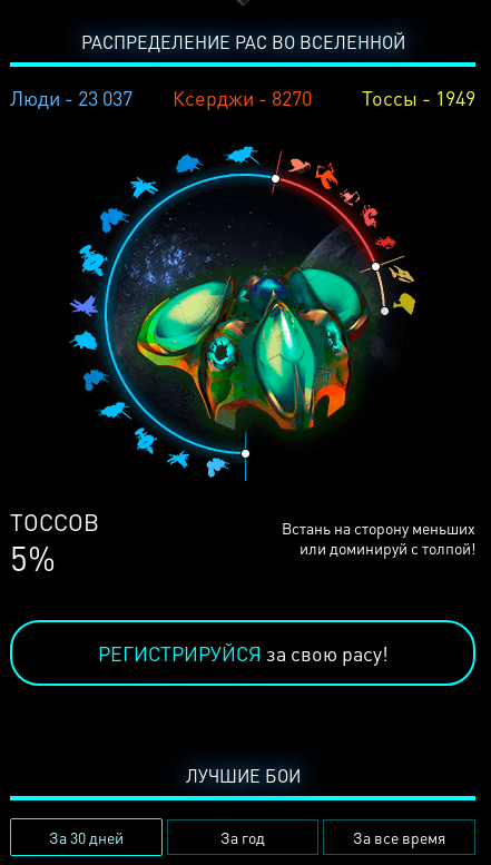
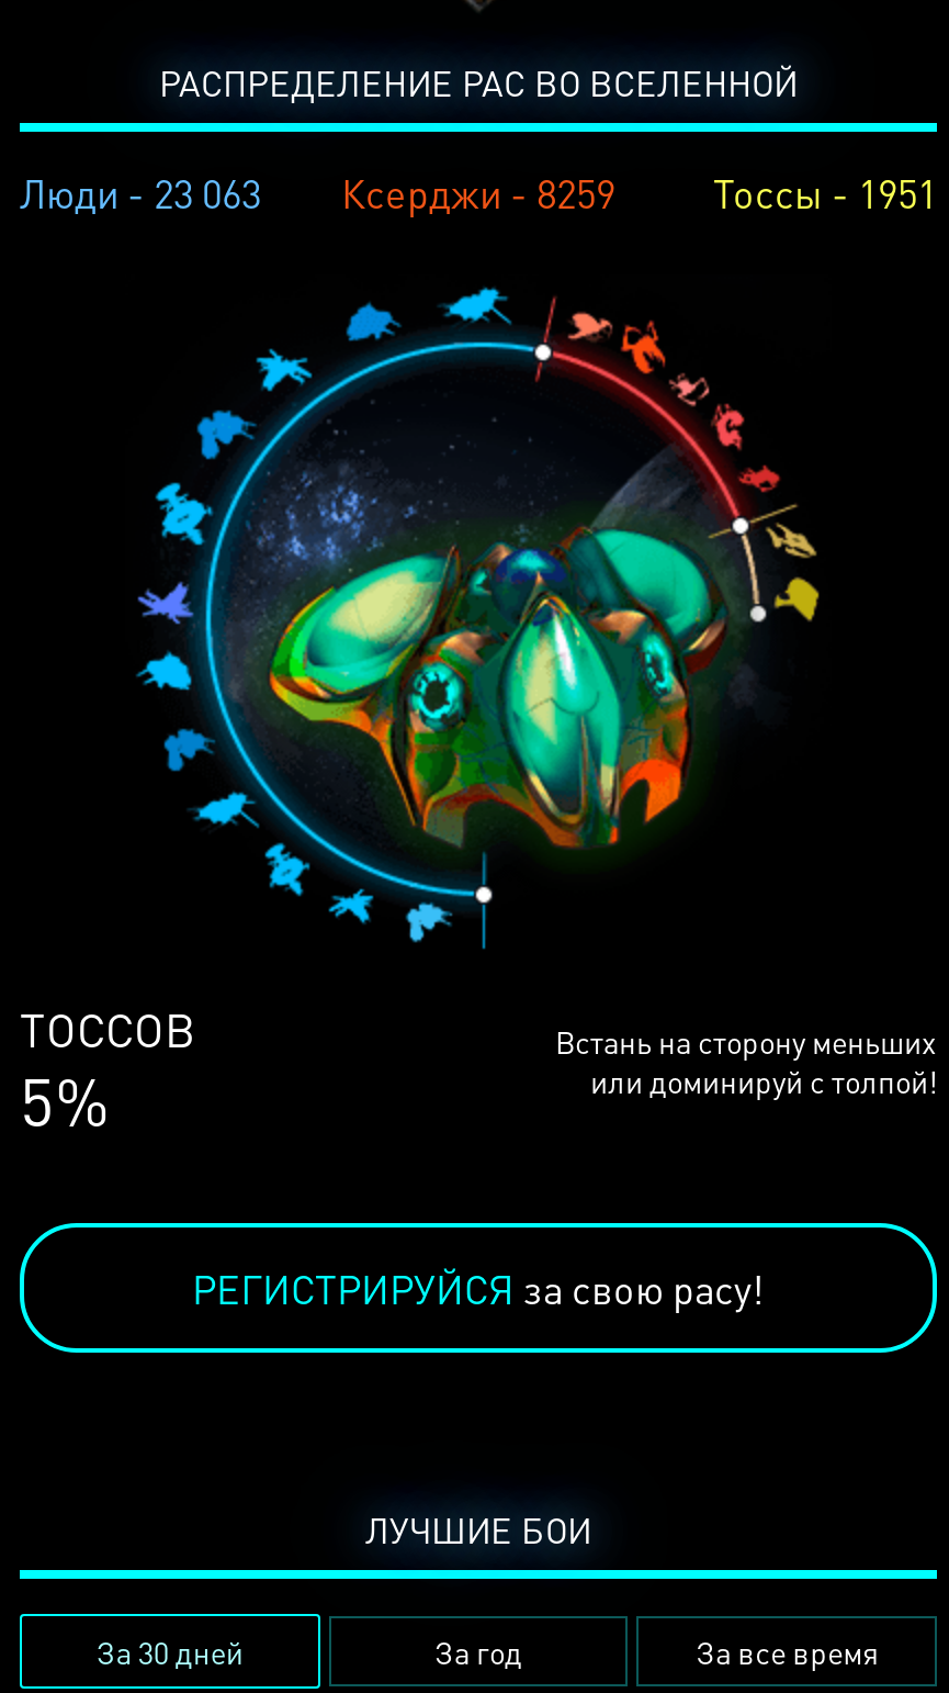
- Люди - 23 037
+ Люди - 23 063

- Ксерджи - 8270
+ Ксерджи - 8259

- Тоссы - 1949
+ Тоссы - 1951
